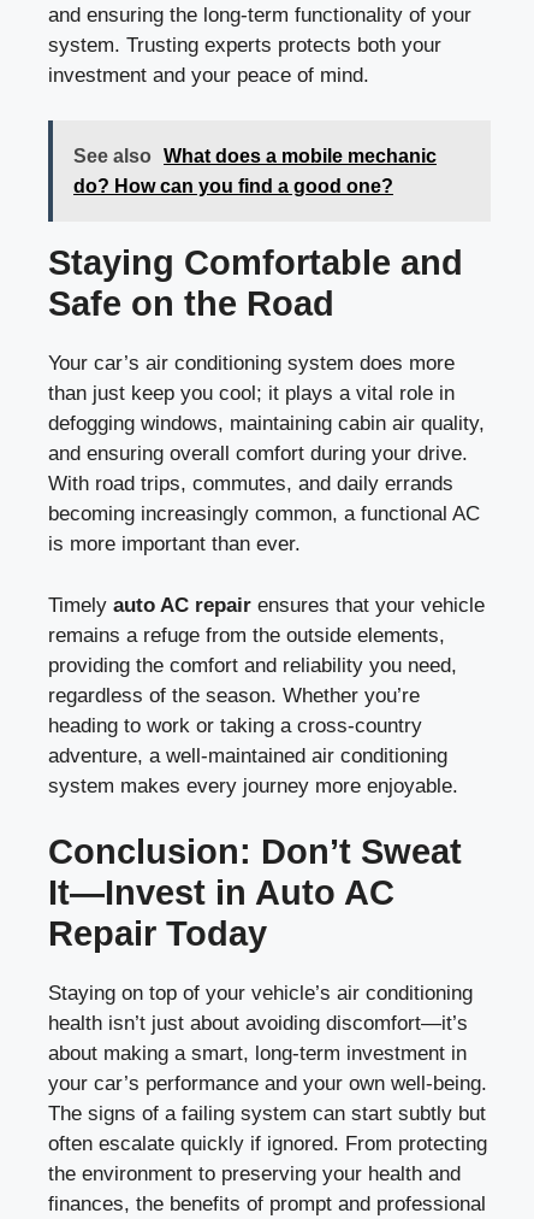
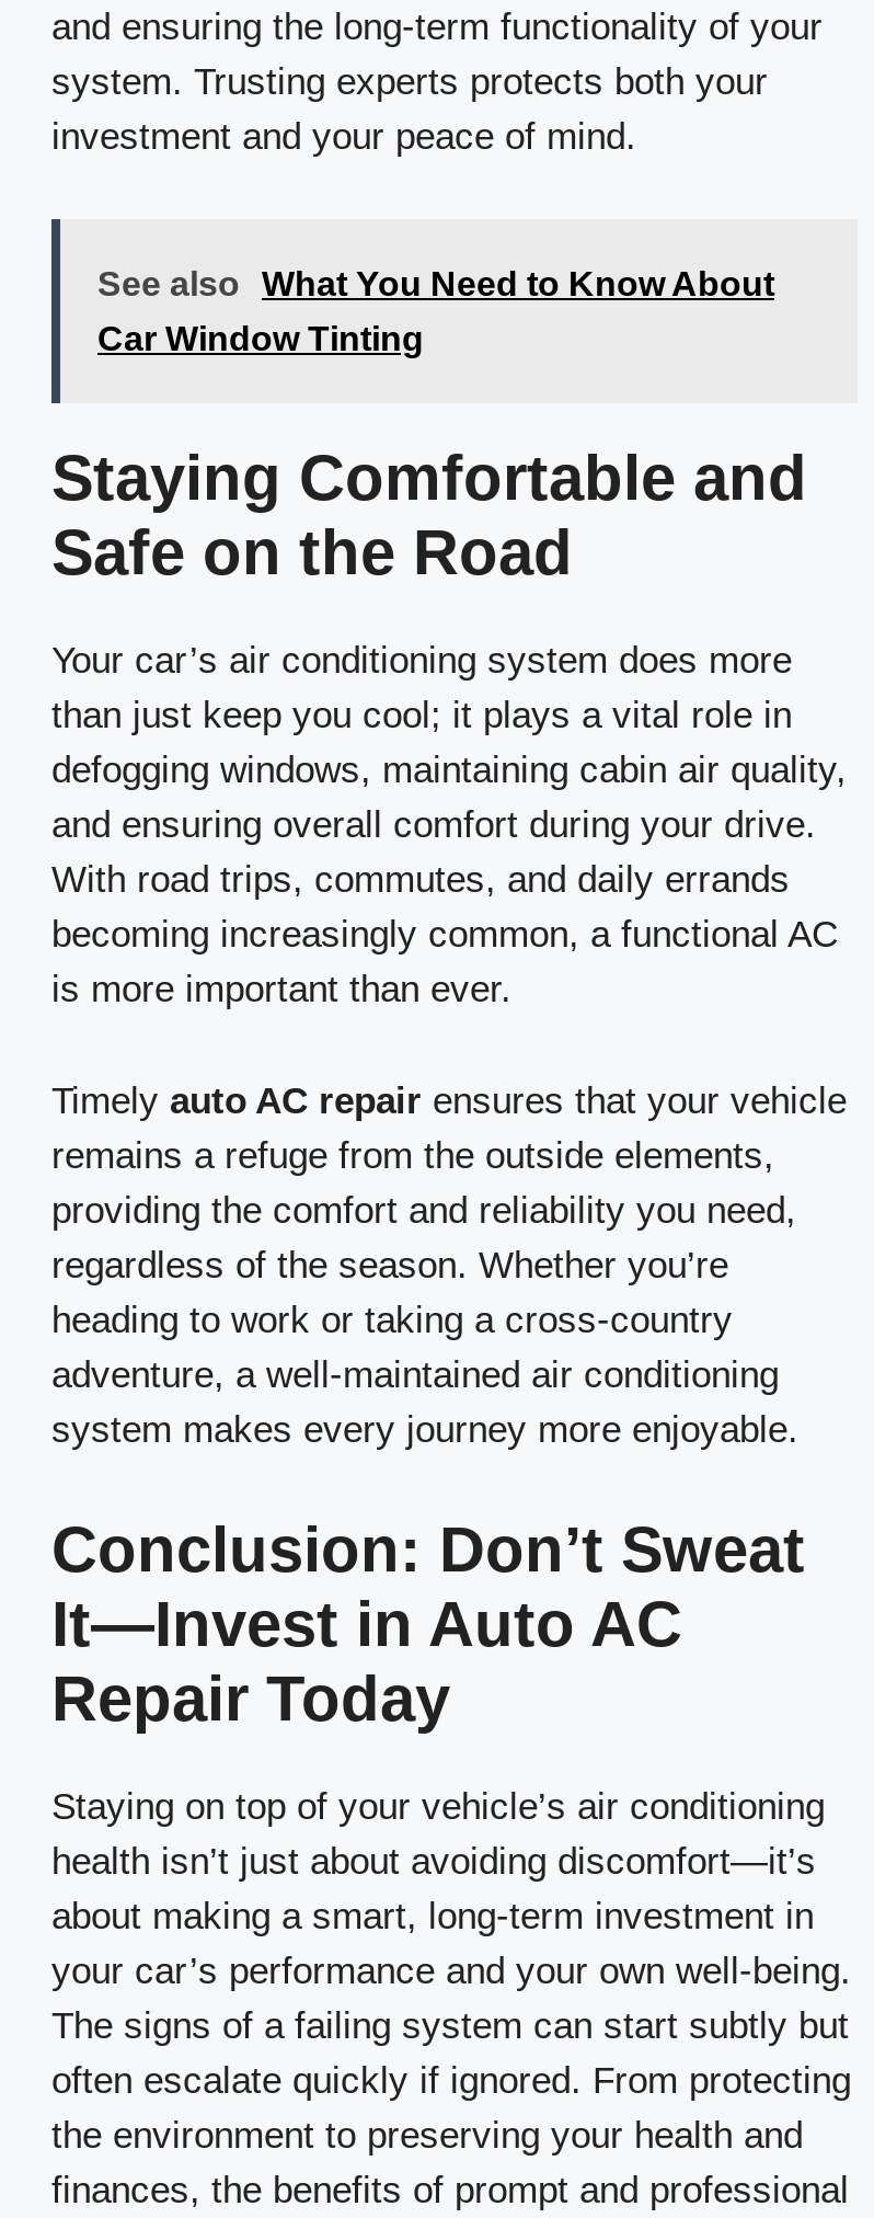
- See also What does a mobile mechanic
+ See also What You Need to Know About

- do? How can you find a good one?
+ Car Window Tinting
